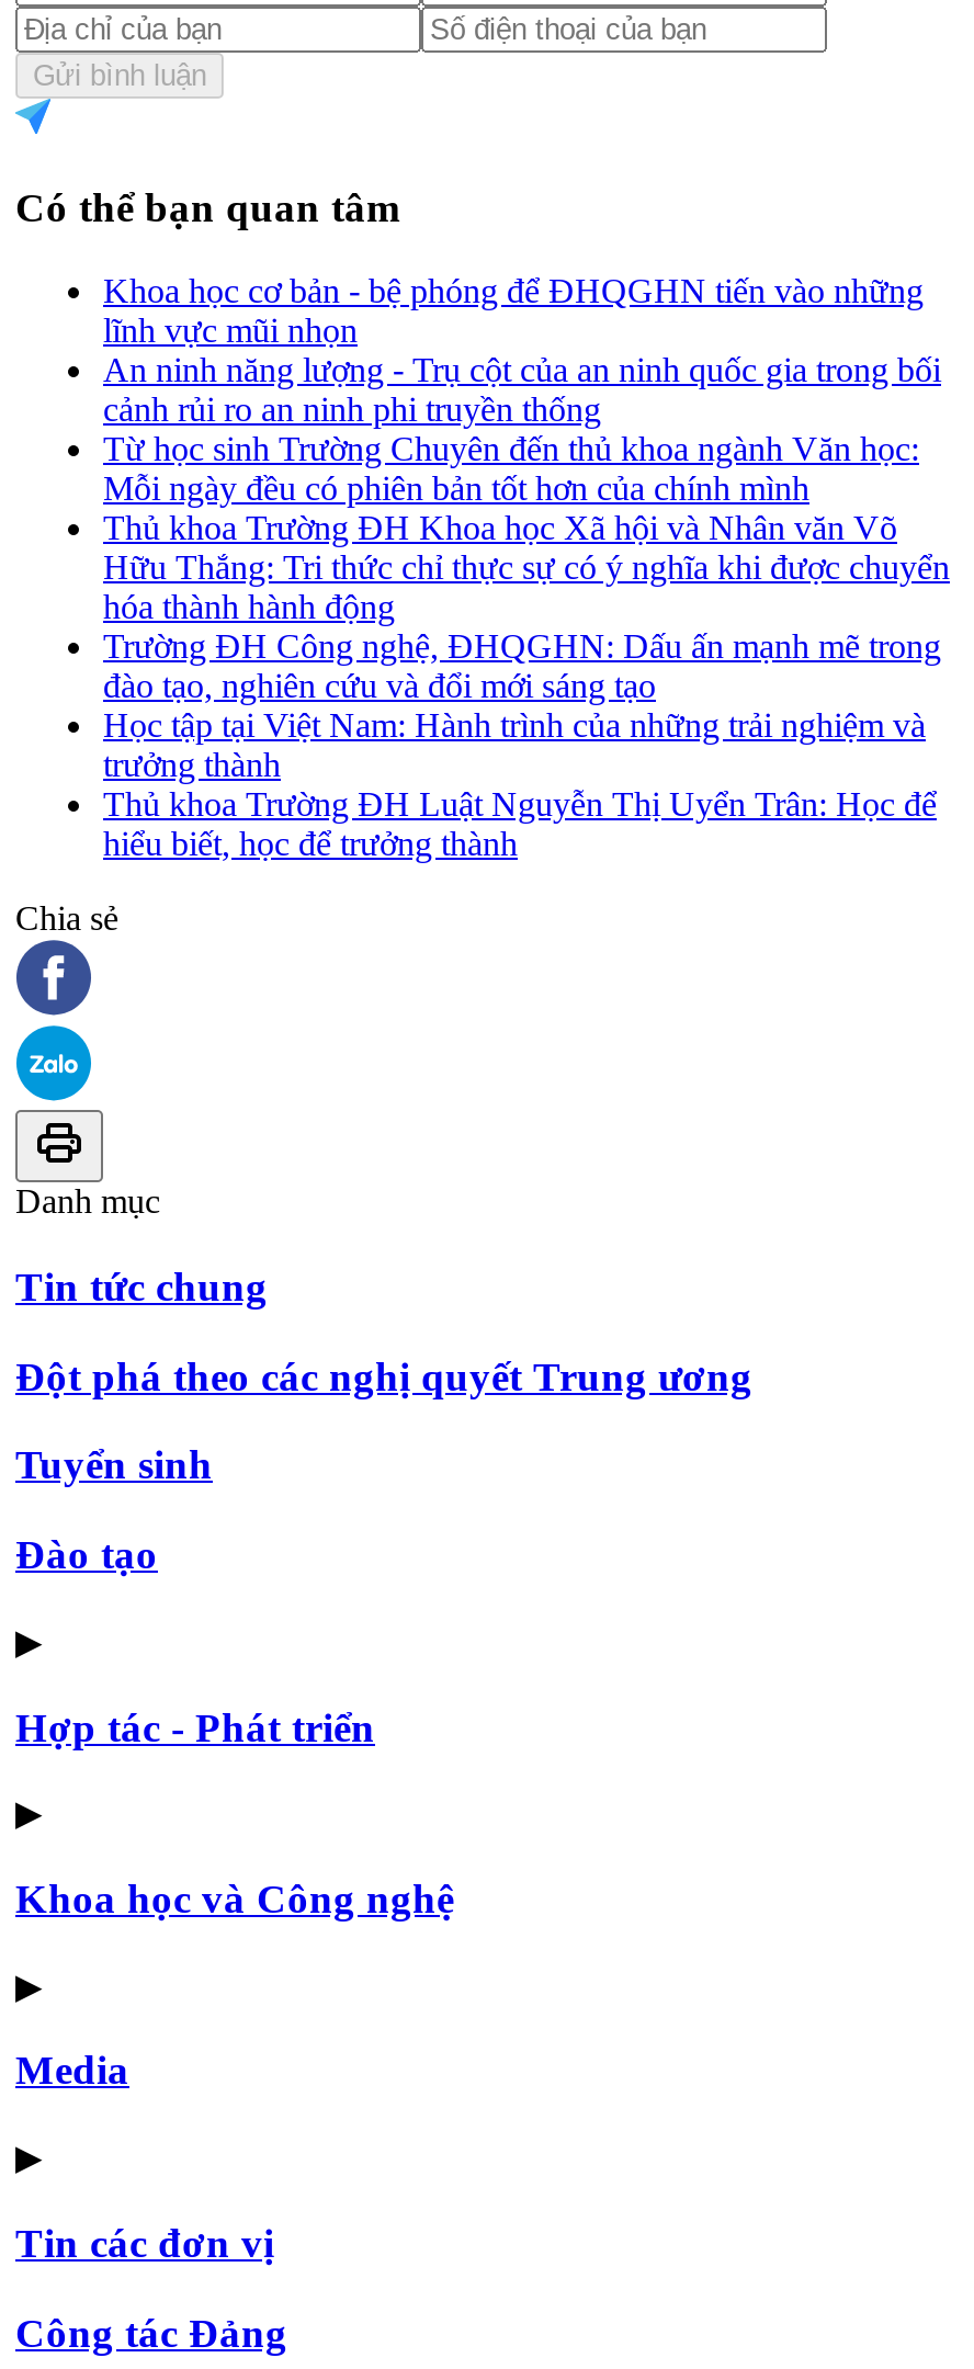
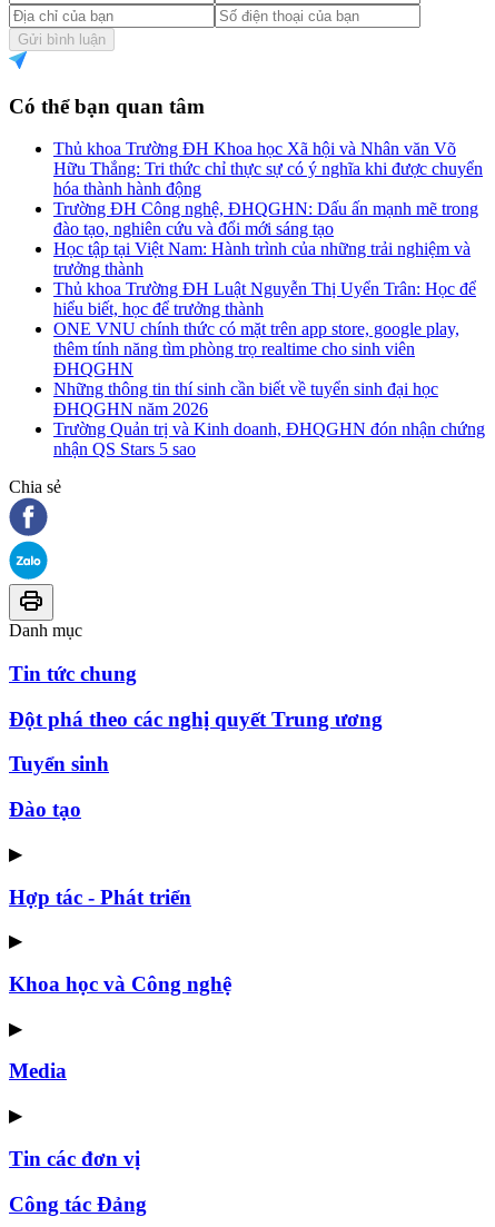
- Khoa học cơ bản - bệ phóng để ĐHQGHN tiến vào những
- lĩnh vực mũi nhọn
- An ninh năng lượng - Trụ cột của an ninh quốc gia trong bối
- cảnh rủi ro an ninh phi truyền thống
- Từ học sinh Trường Chuyên đến thủ khoa ngành Văn học:
- Mỗi ngày đều có phiên bản tốt hơn của chính mình

moved up: Thủ khoa Trường ĐH Khoa học Xã hội và Nhân văn Võ | Hữu Thắng: Tri thức chỉ thực sự có ý nghĩa khi được chuyển | hóa thành hành động | ... | Thủ khoa Trường ĐH Luật Nguyễn Thị Uyển Trân: Học để | hiểu biết, học để trưởng thành

+ ONE VNU chính thức có mặt trên app store, google play,
+ thêm tính năng tìm phòng trọ realtime cho sinh viên
+ ĐHQGHN
+ Những thông tin thí sinh cần biết về tuyển sinh đại học
+ ĐHQGHN năm 2026
+ Trường Quản trị và Kinh doanh, ĐHQGHN đón nhận chứng
+ nhận QS Stars 5 sao
